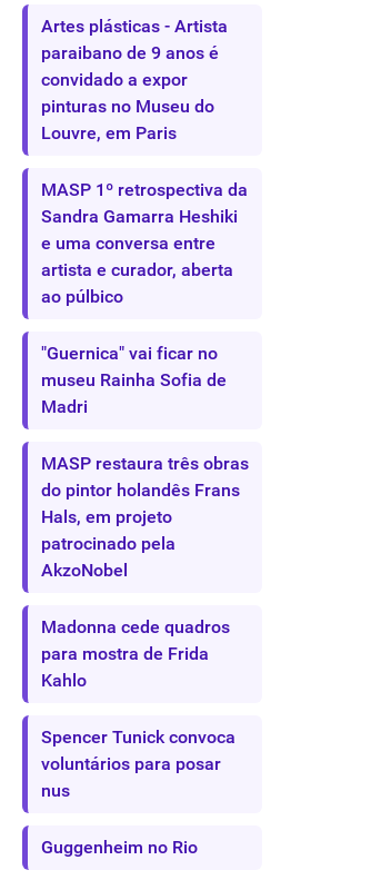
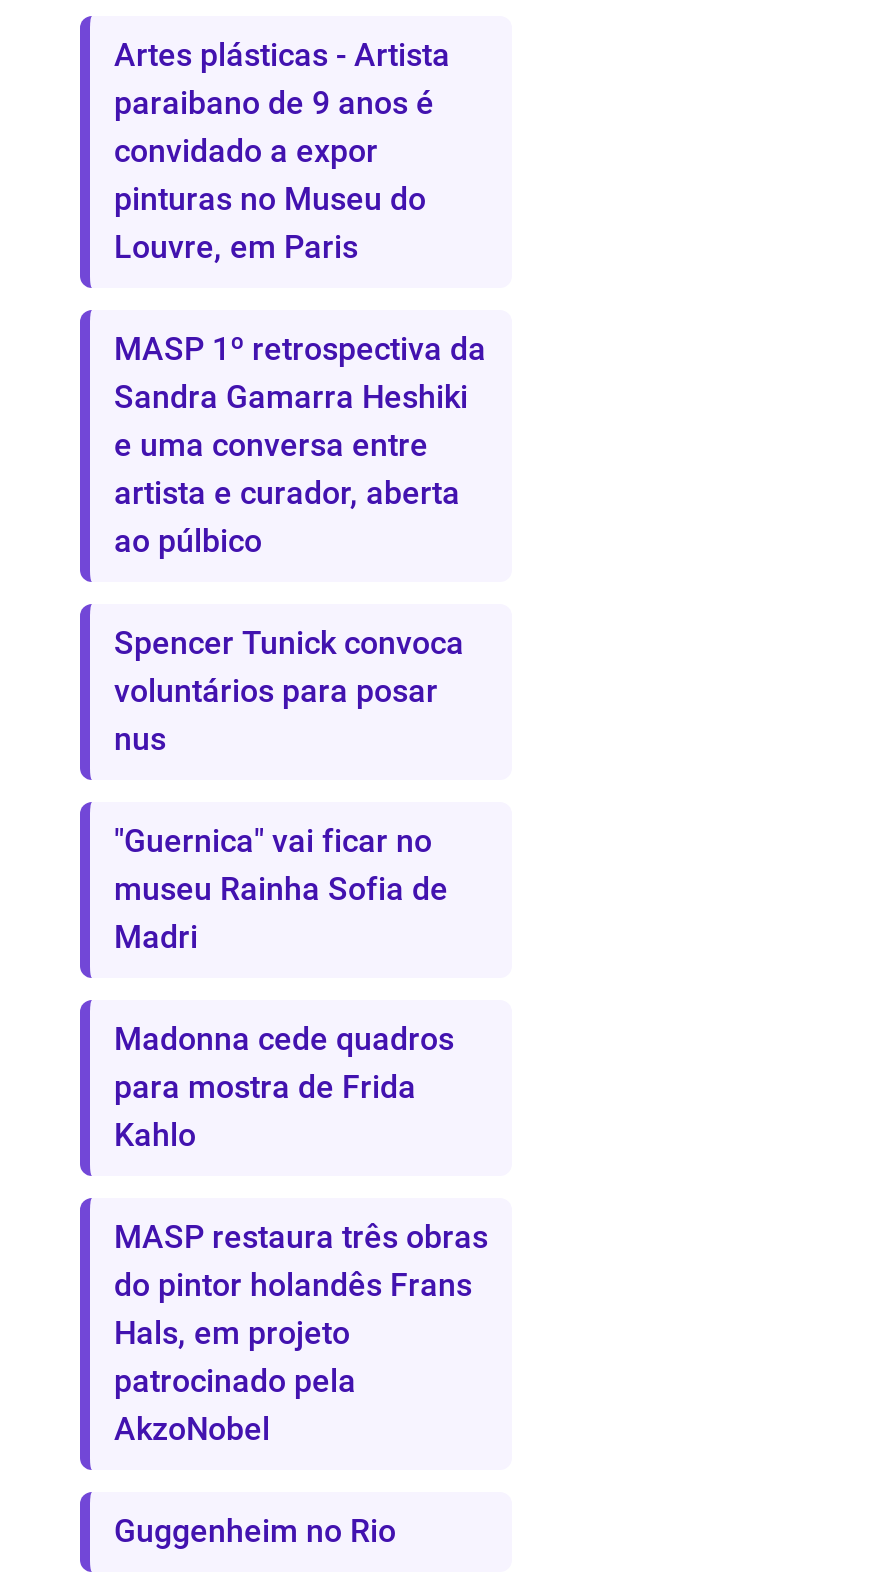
moved down: "Guernica" vai ficar no | museu Rainha Sofia de | Madri

moved down: MASP restaura três obras | do pintor holandês Frans | Hals, em projeto | patrocinado pela | AkzoNobel

moved up: Madonna cede quadros | para mostra de Frida | Kahlo

moved up: Spencer Tunick convoca | voluntários para posar | nus
